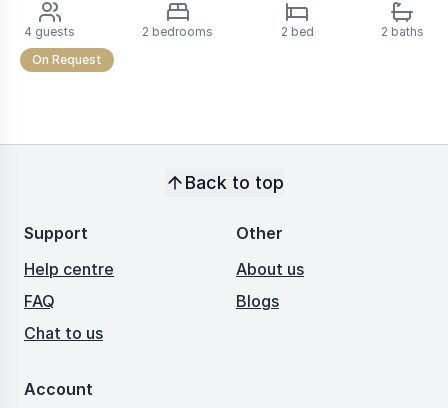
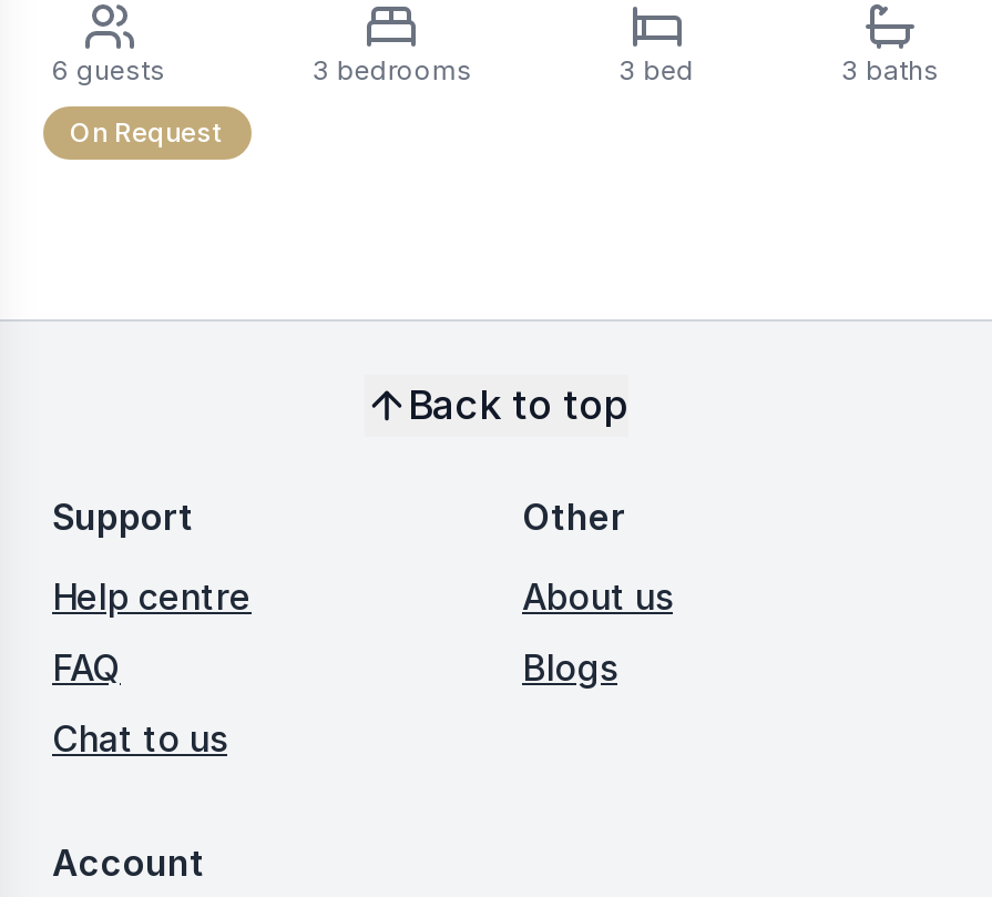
- 4 guests
- 2 bedrooms
- 2 bed
- 2 baths
+ 6 guests
+ 3 bedrooms
+ 3 bed
+ 3 baths
